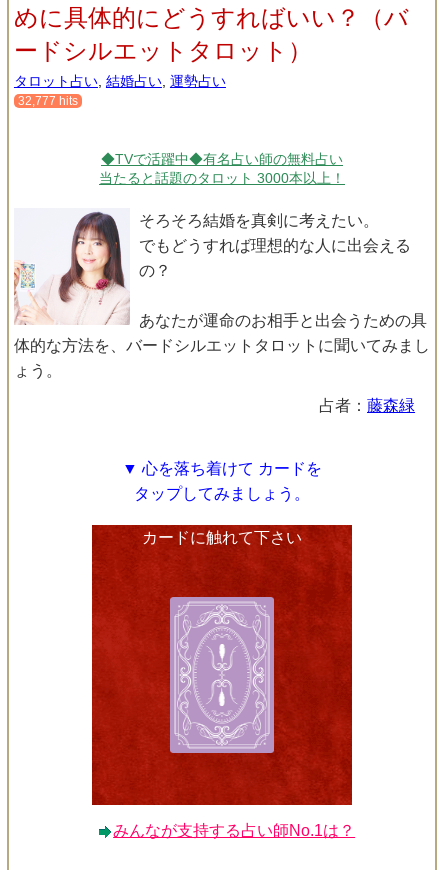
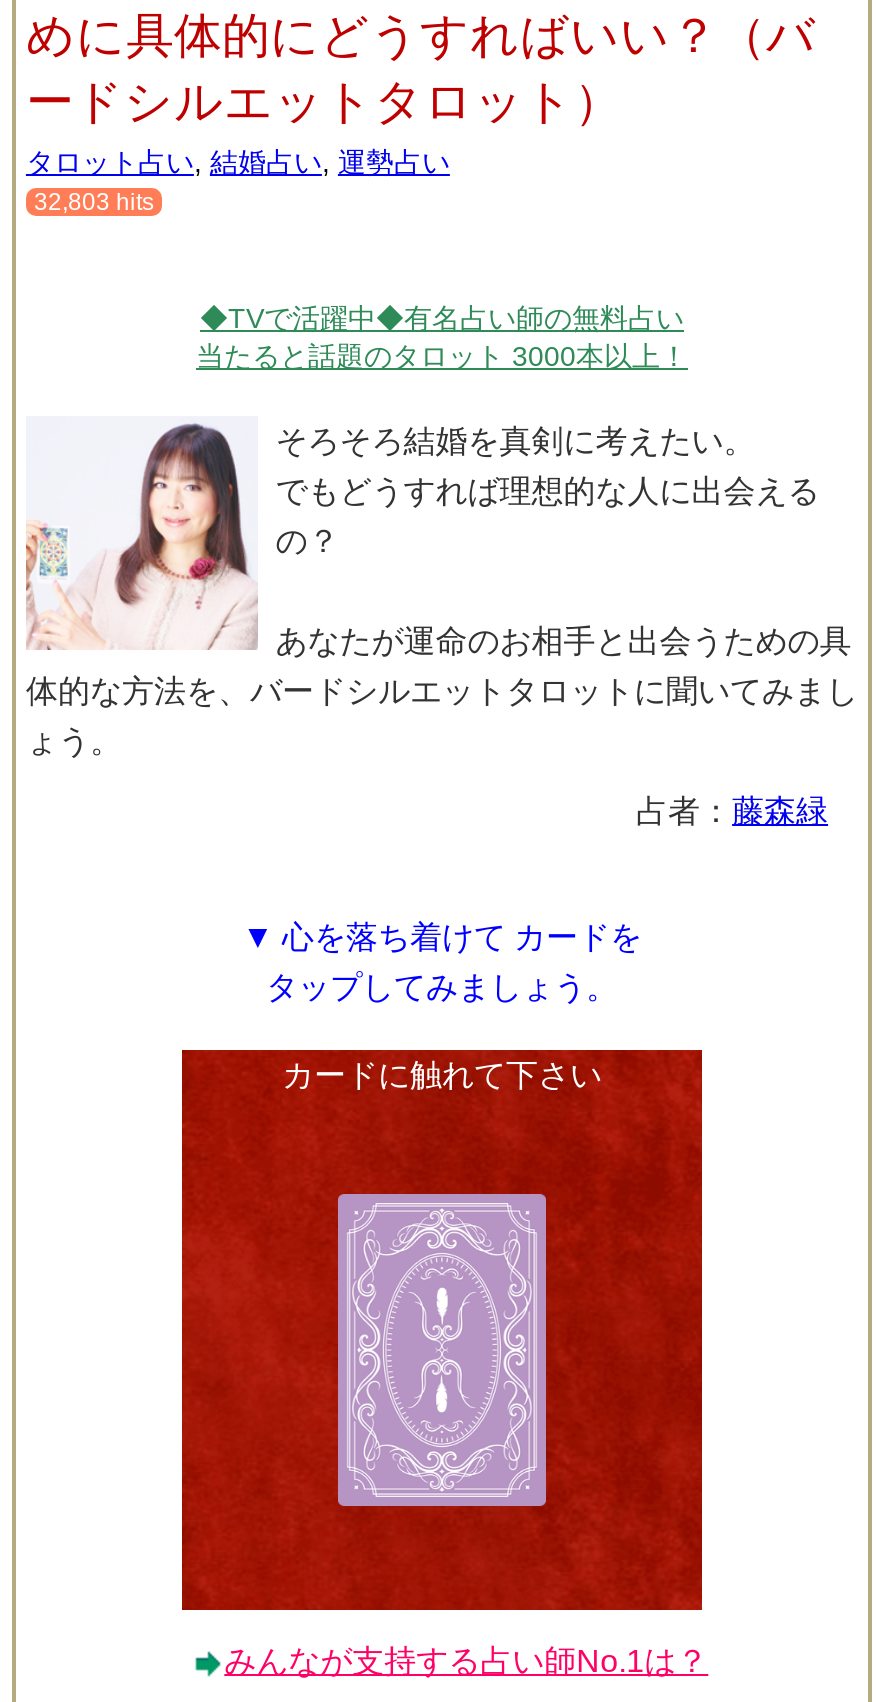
- 32,777 hits
+ 32,803 hits
